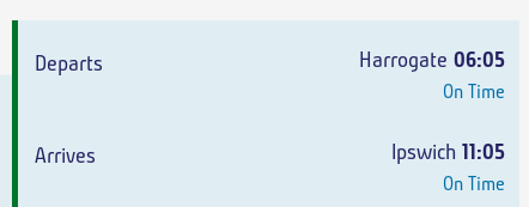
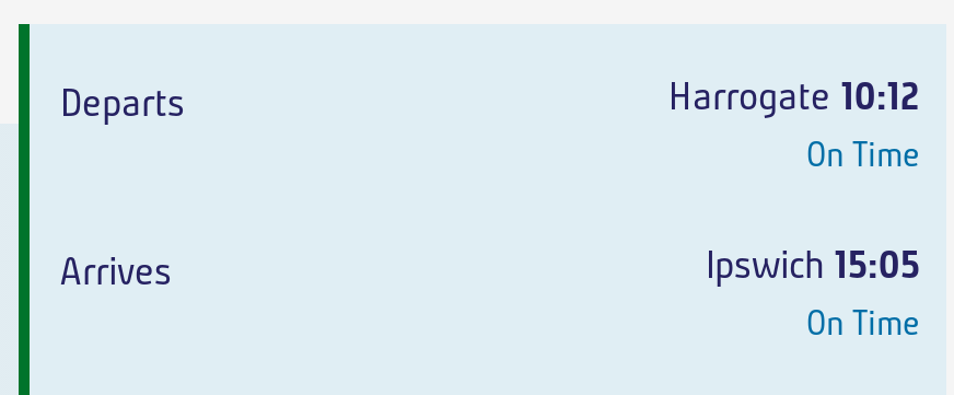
- Harrogate 06:05
+ Harrogate 10:12

- Ipswich 11:05
+ Ipswich 15:05
